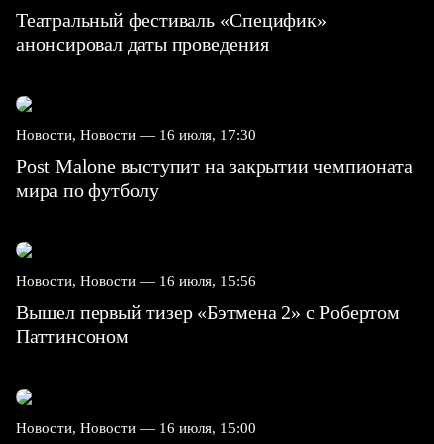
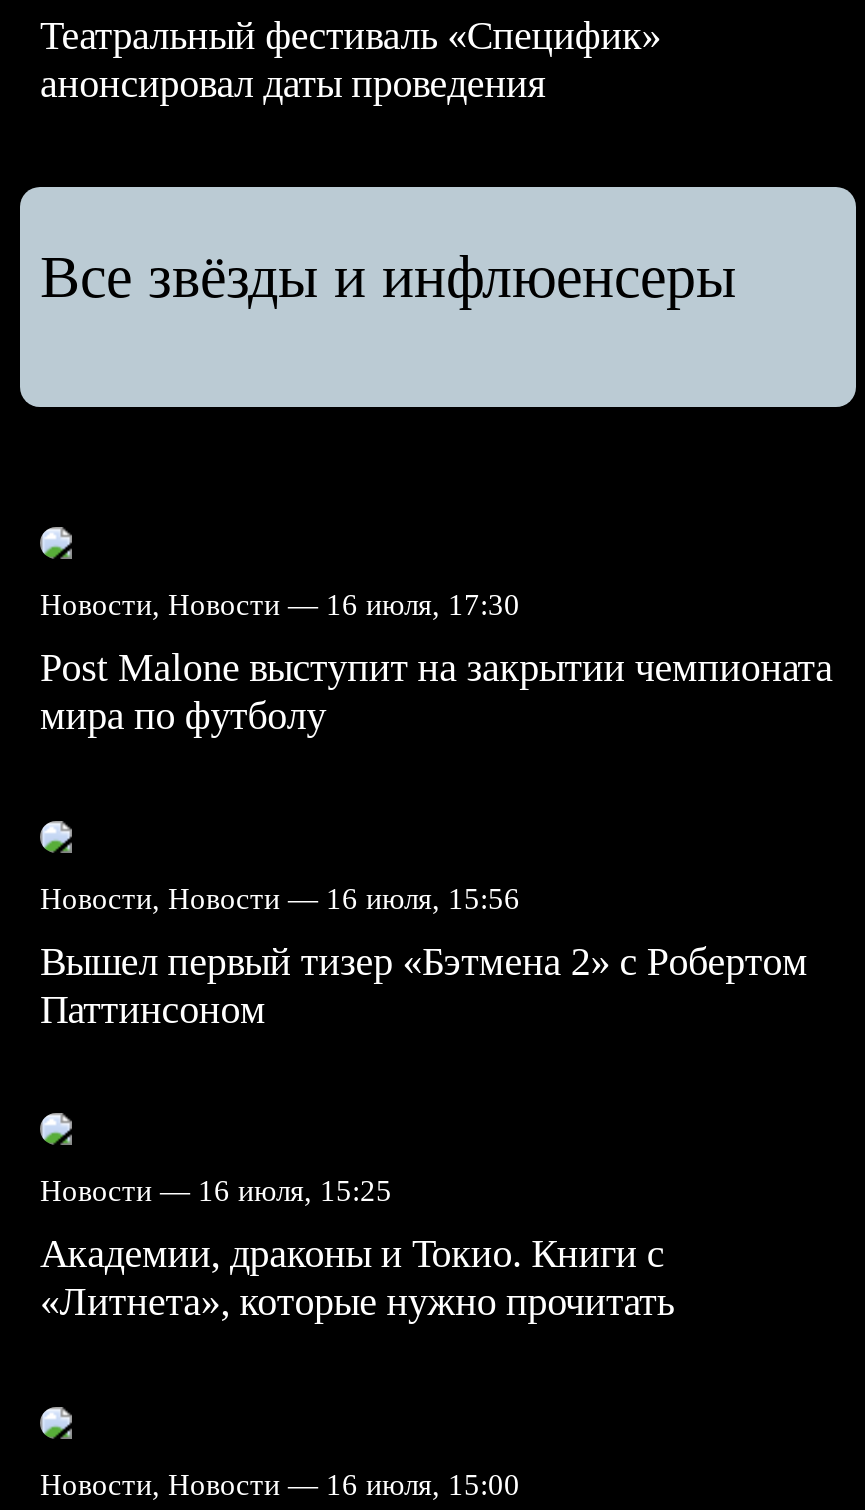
+ Все звёзды и инфлюенсеры

+ Новости — 16 июля, 15:25
+ Академии, драконы и Токио. Книги с
+ «Литнета», которые нужно прочитать
